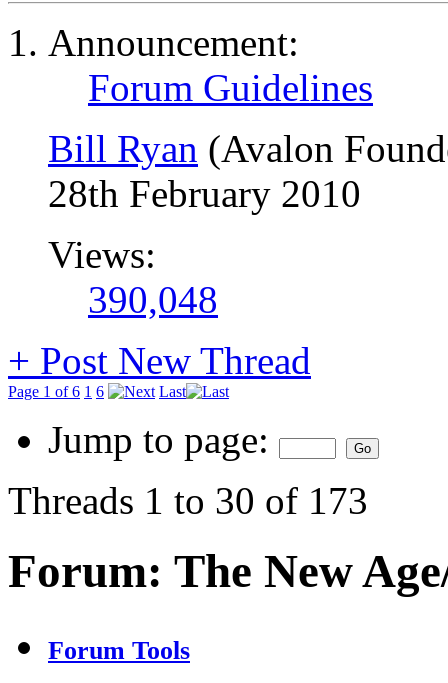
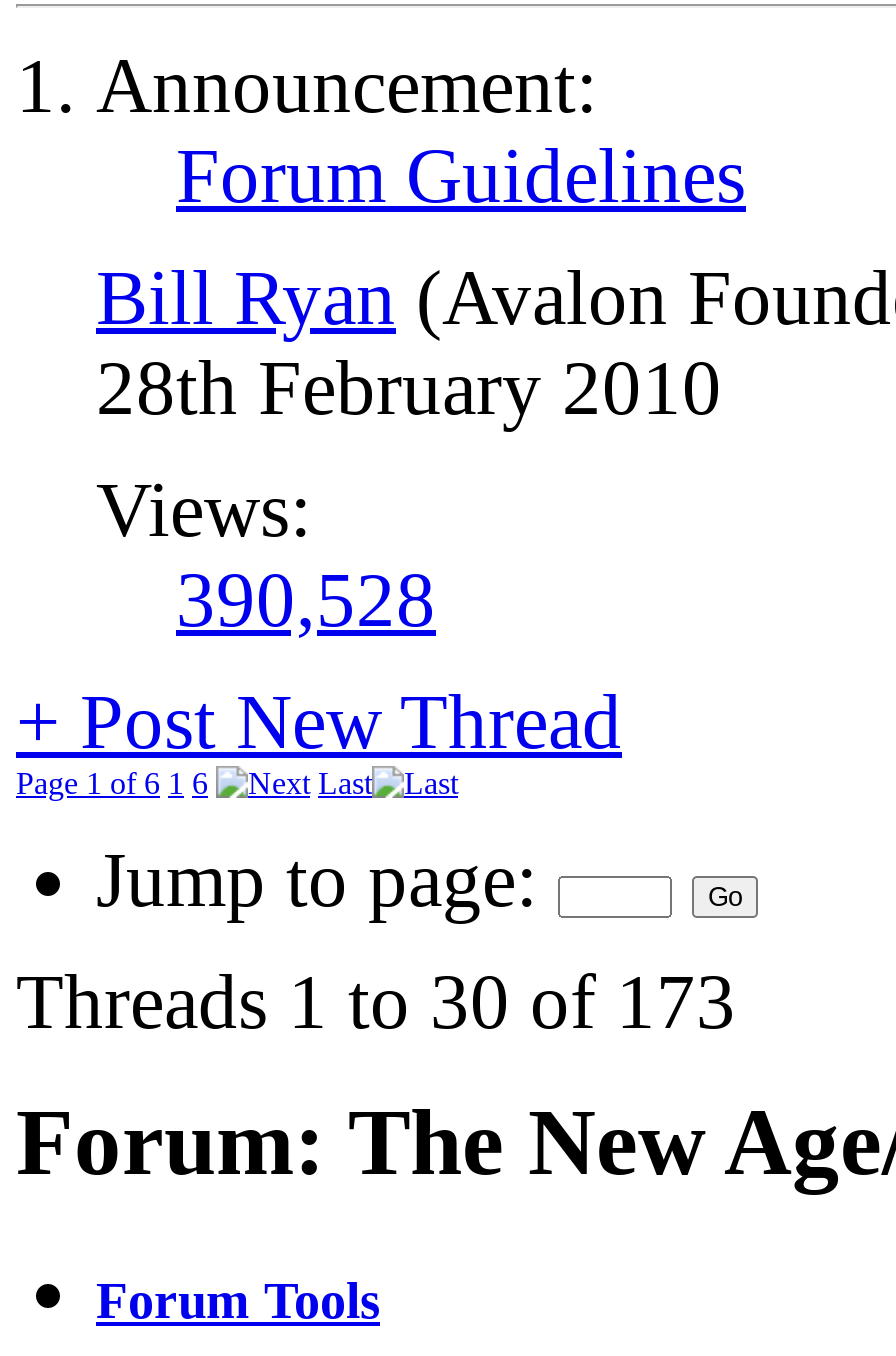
- 390,048
+ 390,528
